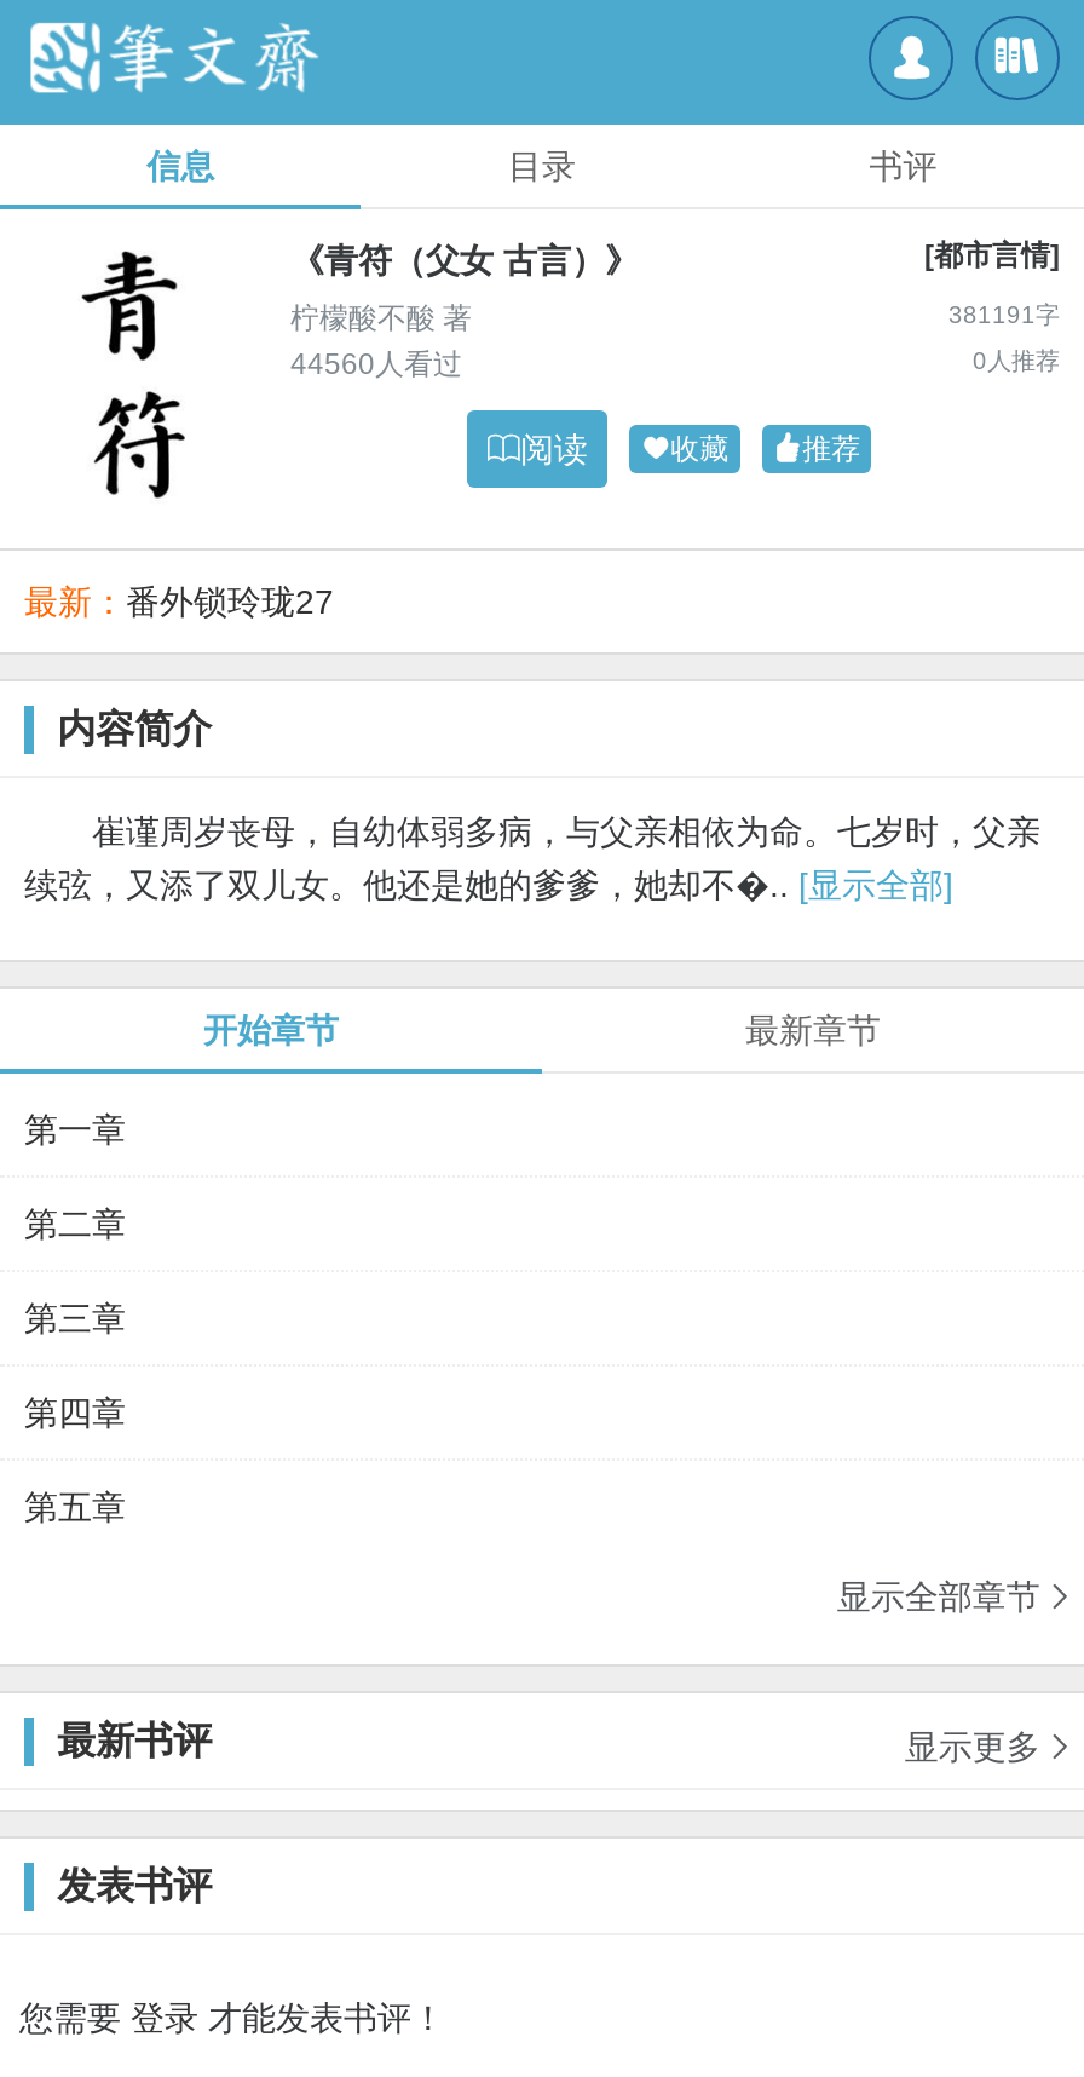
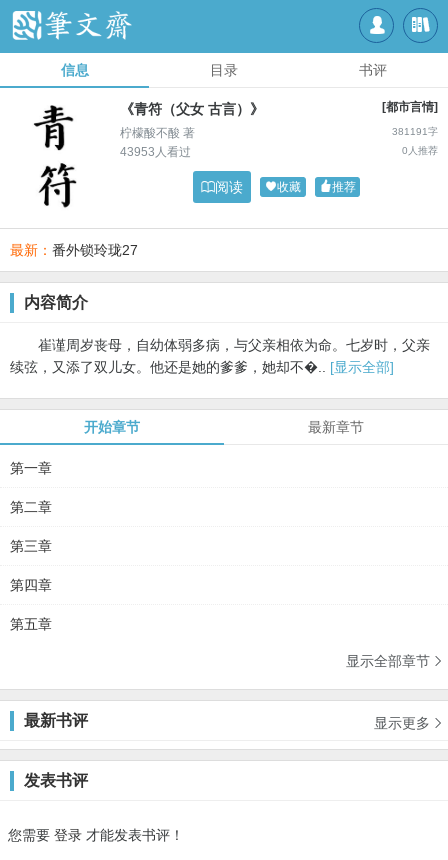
- 44560人看过
+ 43953人看过
